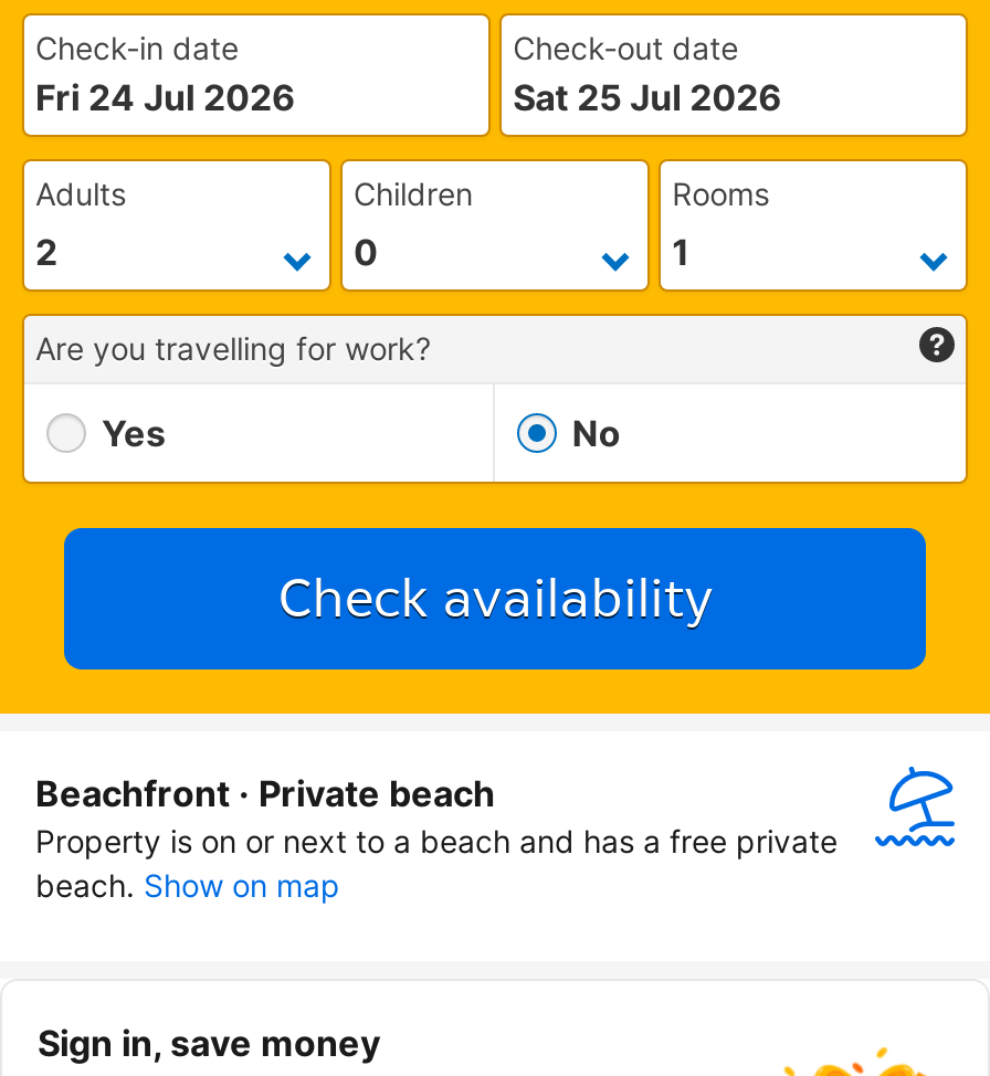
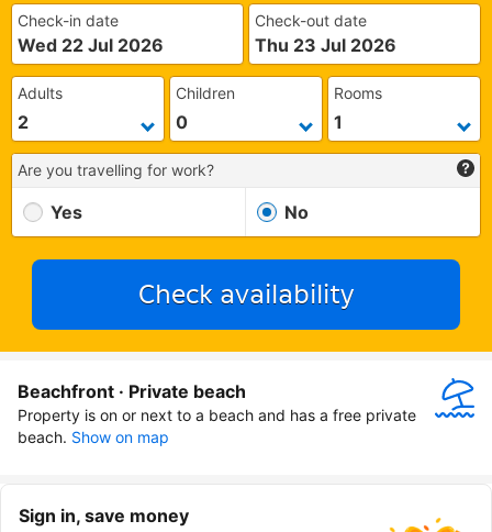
- Fri 24 Jul 2026
+ Wed 22 Jul 2026

- Sat 25 Jul 2026
+ Thu 23 Jul 2026
